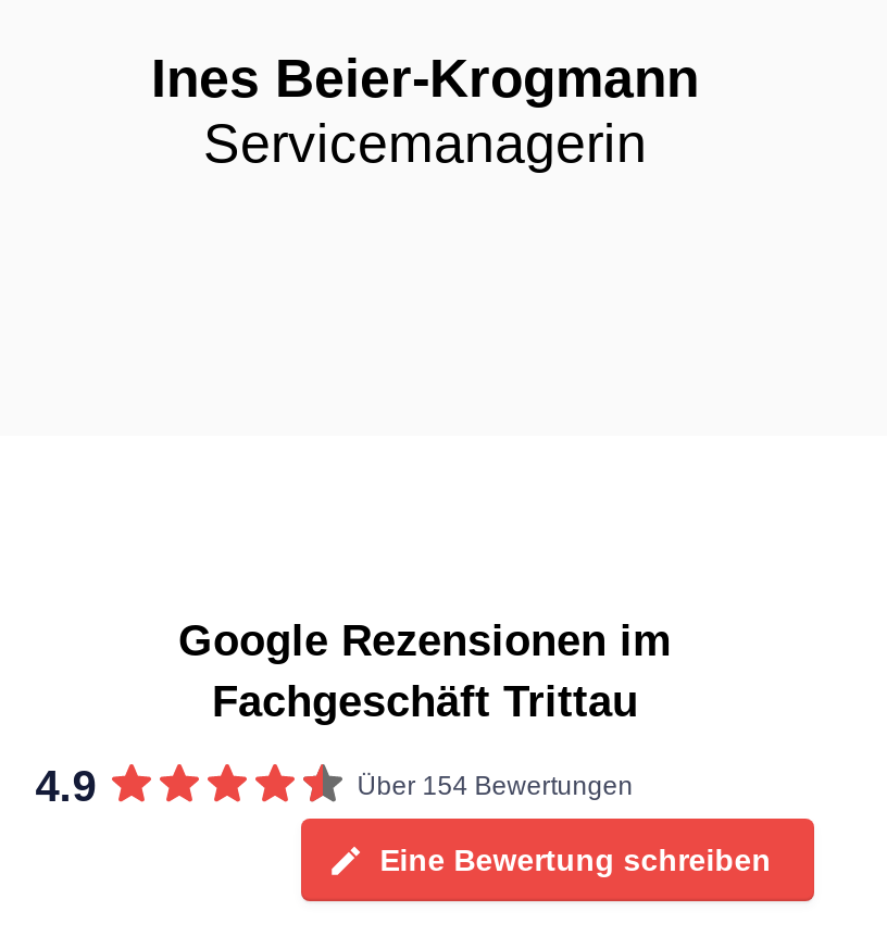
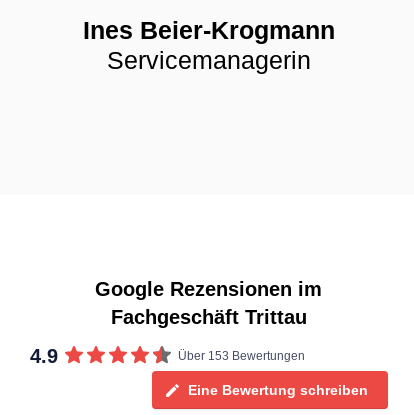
- Über 154 Bewertungen
+ Über 153 Bewertungen
